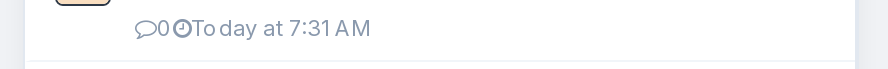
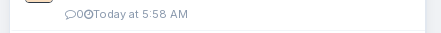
- 0 Today at 7:31 AM
+ 0 Today at 5:58 AM
